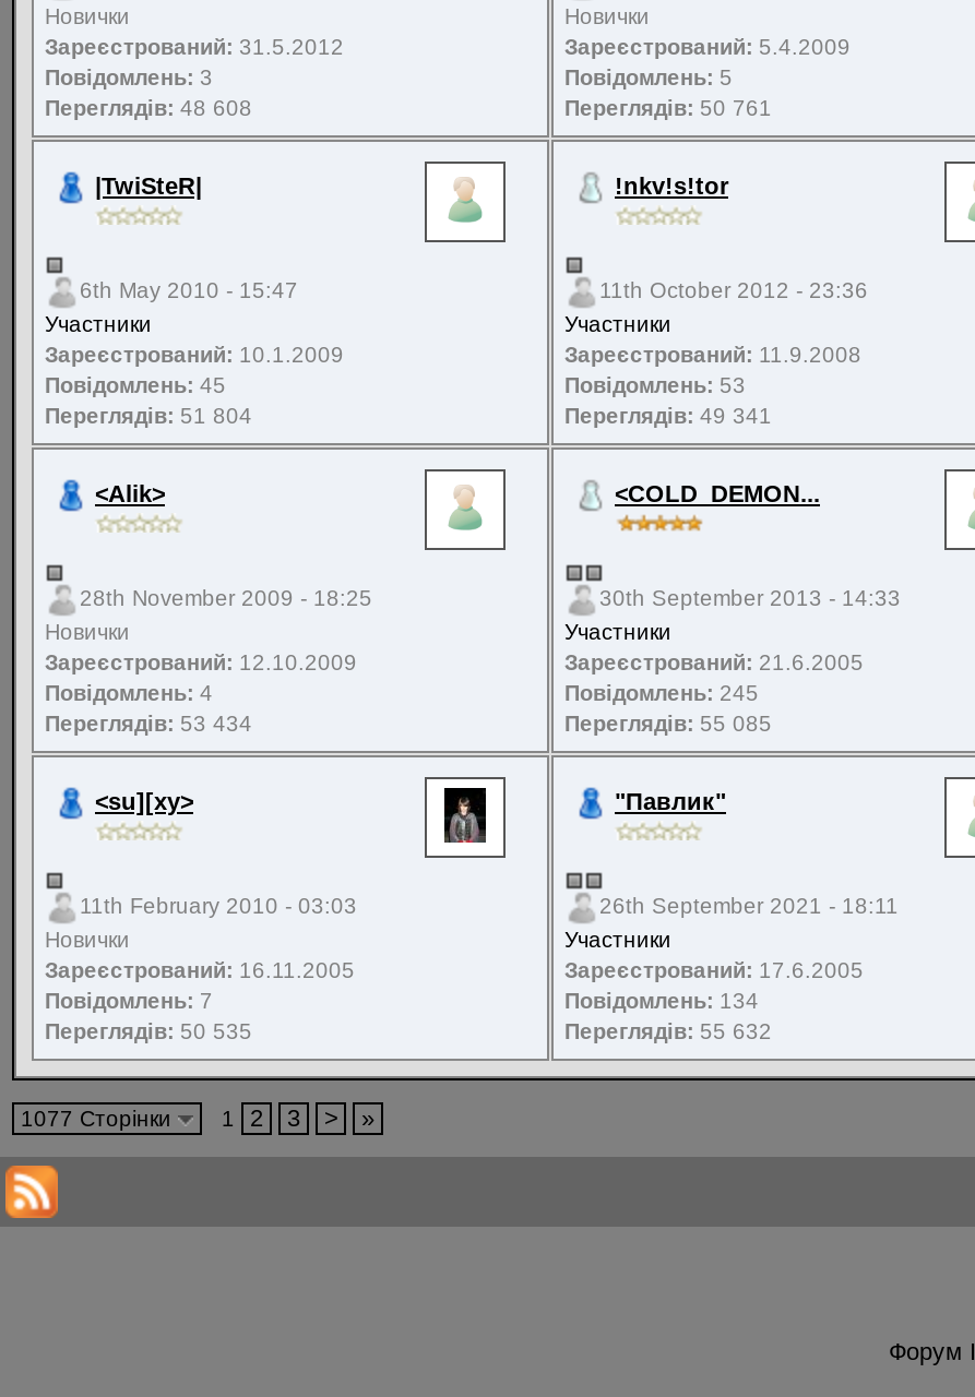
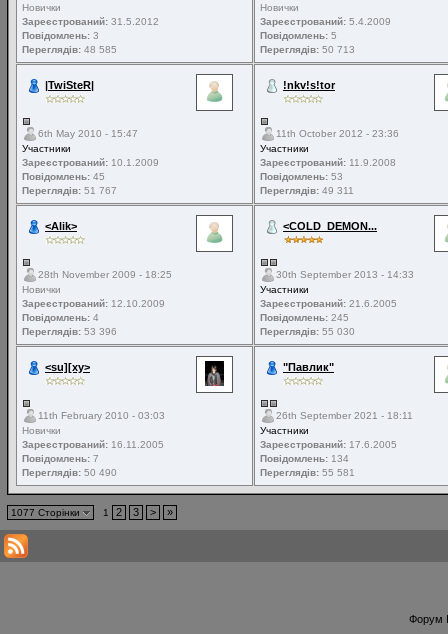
- Переглядів: 48 608
+ Переглядів: 48 585

- Переглядів: 50 761
+ Переглядів: 50 713

- Переглядів: 51 804
+ Переглядів: 51 767

- Переглядів: 49 341
+ Переглядів: 49 311

- Переглядів: 53 434
+ Переглядів: 53 396

- Переглядів: 55 085
+ Переглядів: 55 030

- Переглядів: 50 535
+ Переглядів: 50 490

- Переглядів: 55 632
+ Переглядів: 55 581
